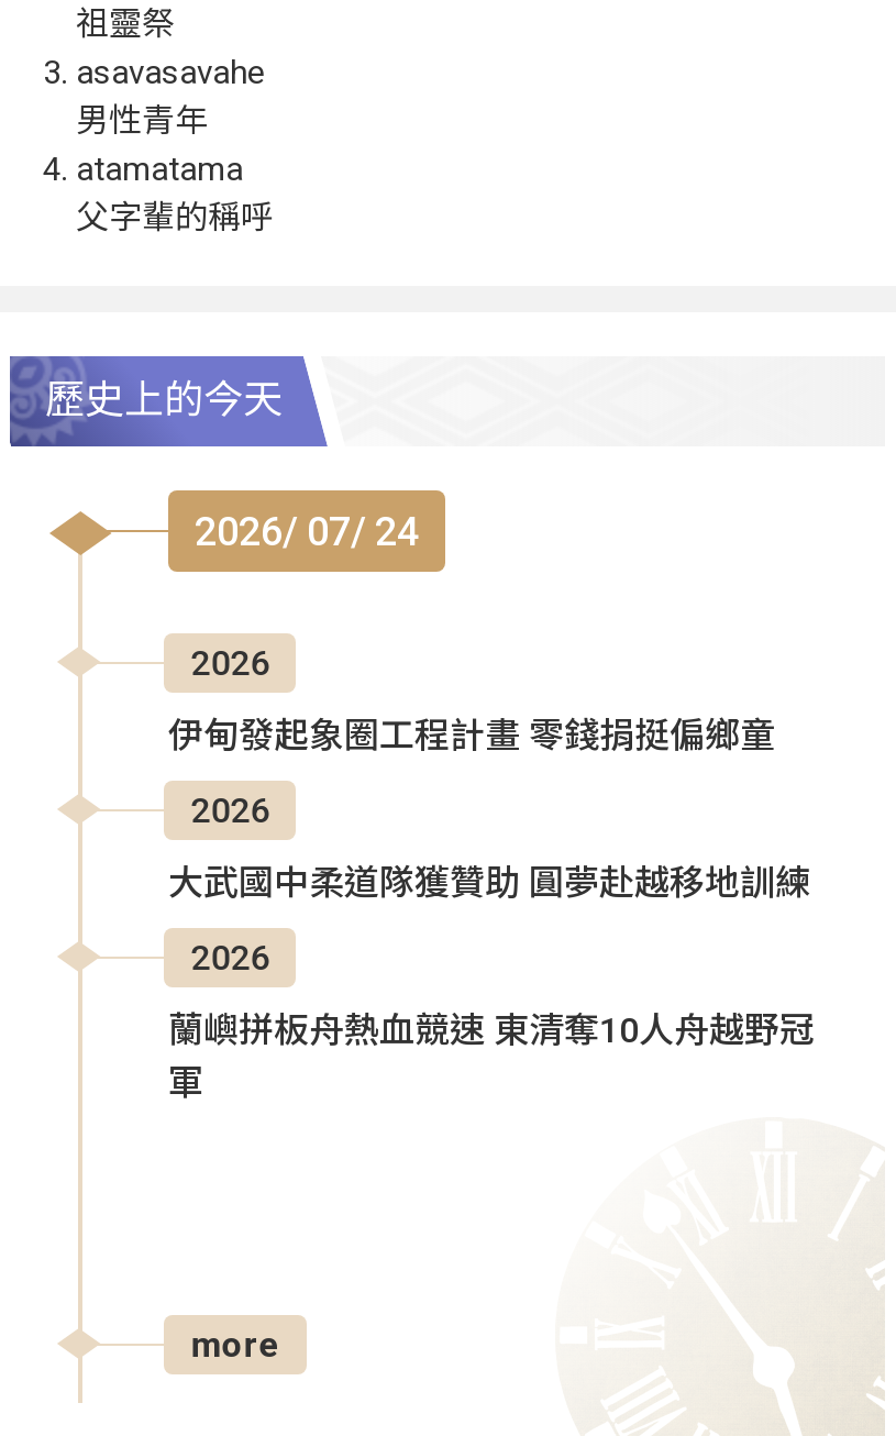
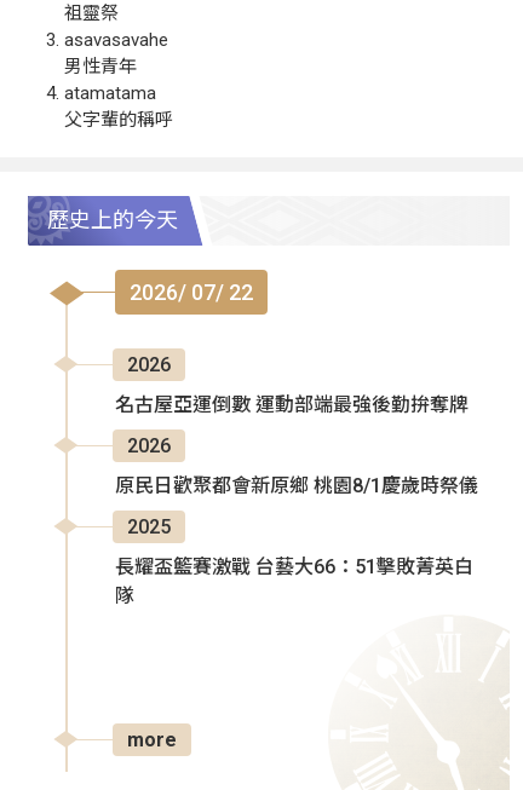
- 2026/ 07/ 24
+ 2026/ 07/ 22

- 伊甸發起象圈工程計畫 零錢捐挺偏鄉童
+ 名古屋亞運倒數 運動部端最強後勤拚奪牌

- 大武國中柔道隊獲贊助 圓夢赴越移地訓練
+ 原民日歡聚都會新原鄉 桃園8/1慶歲時祭儀

- 2026
+ 2025

- 蘭嶼拼板舟熱血競速 東清奪10人舟越野冠
- 軍
+ 長耀盃籃賽激戰 台藝大66：51擊敗菁英白
+ 隊
